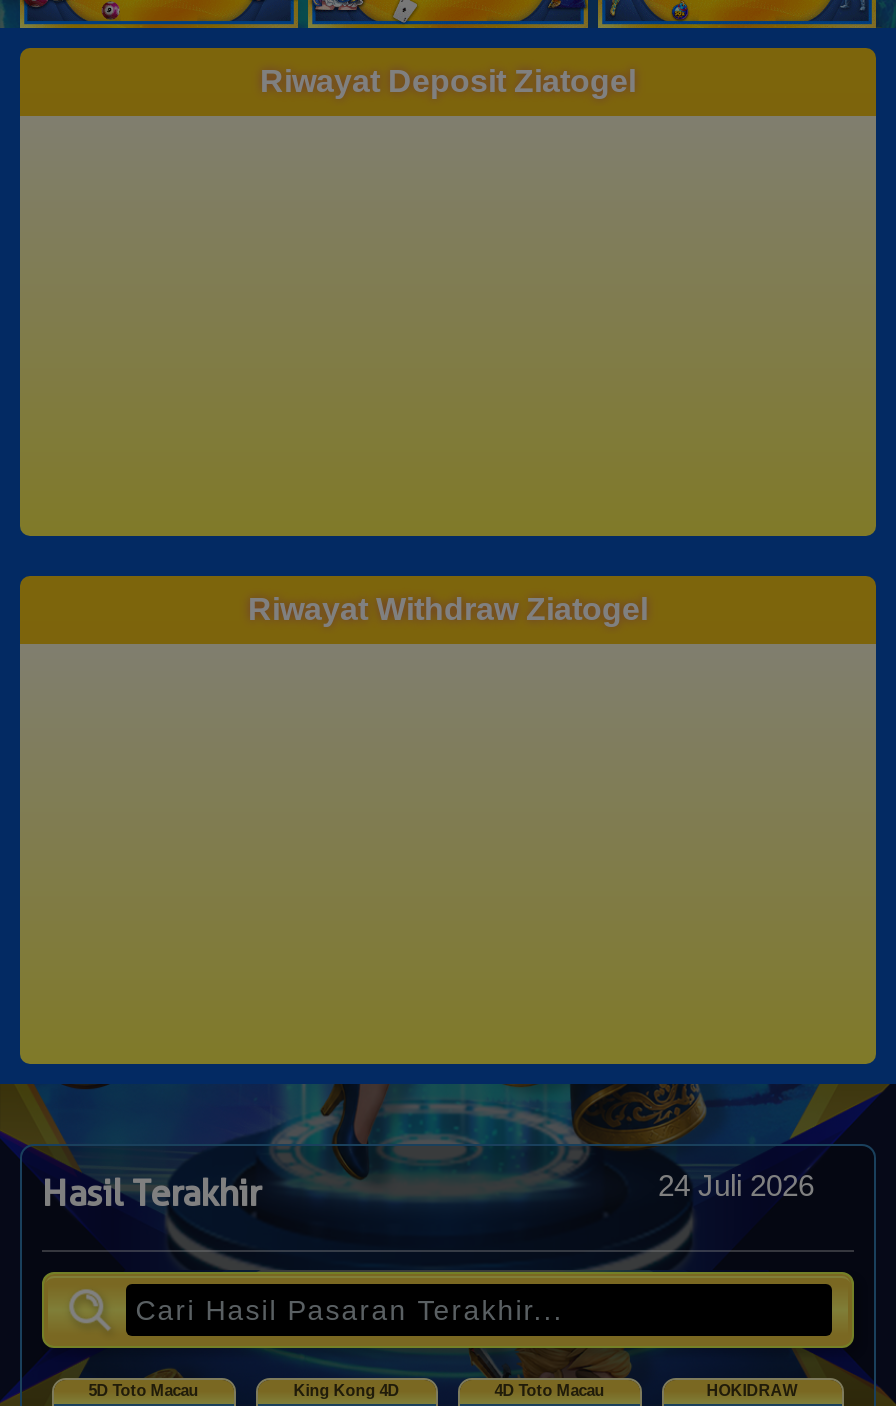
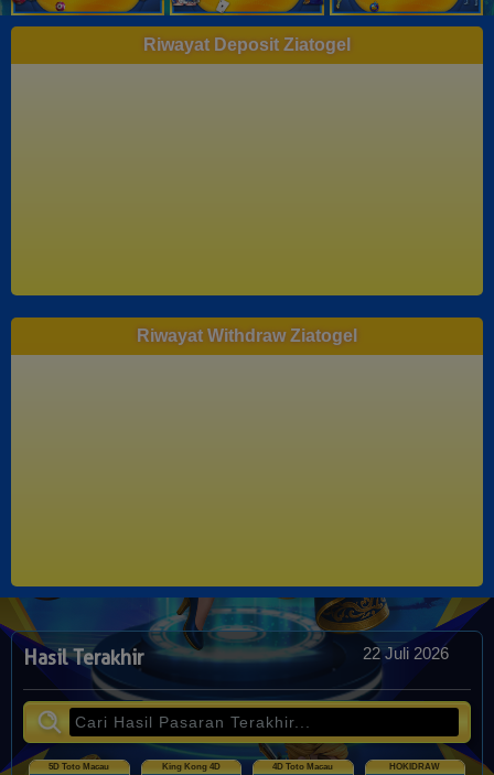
- 24 Juli 2026
+ 22 Juli 2026
